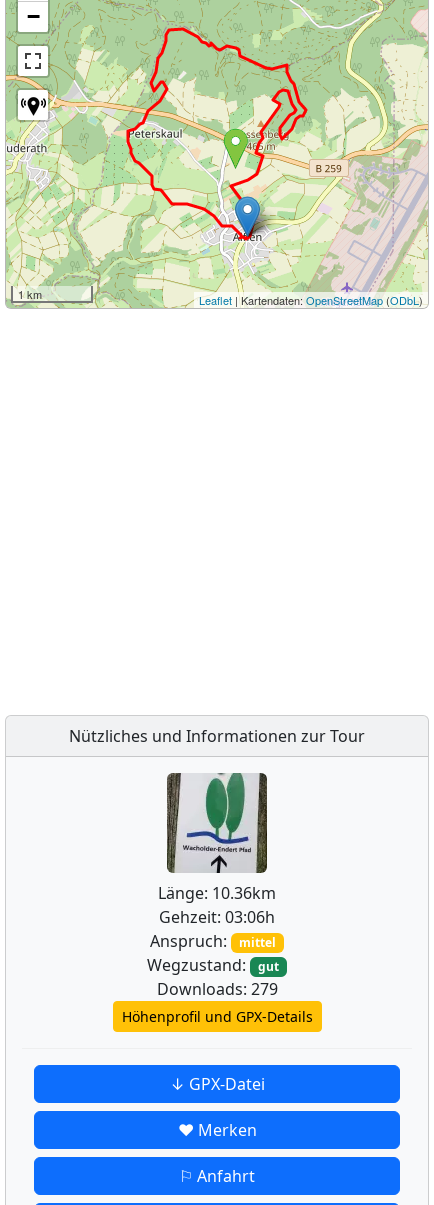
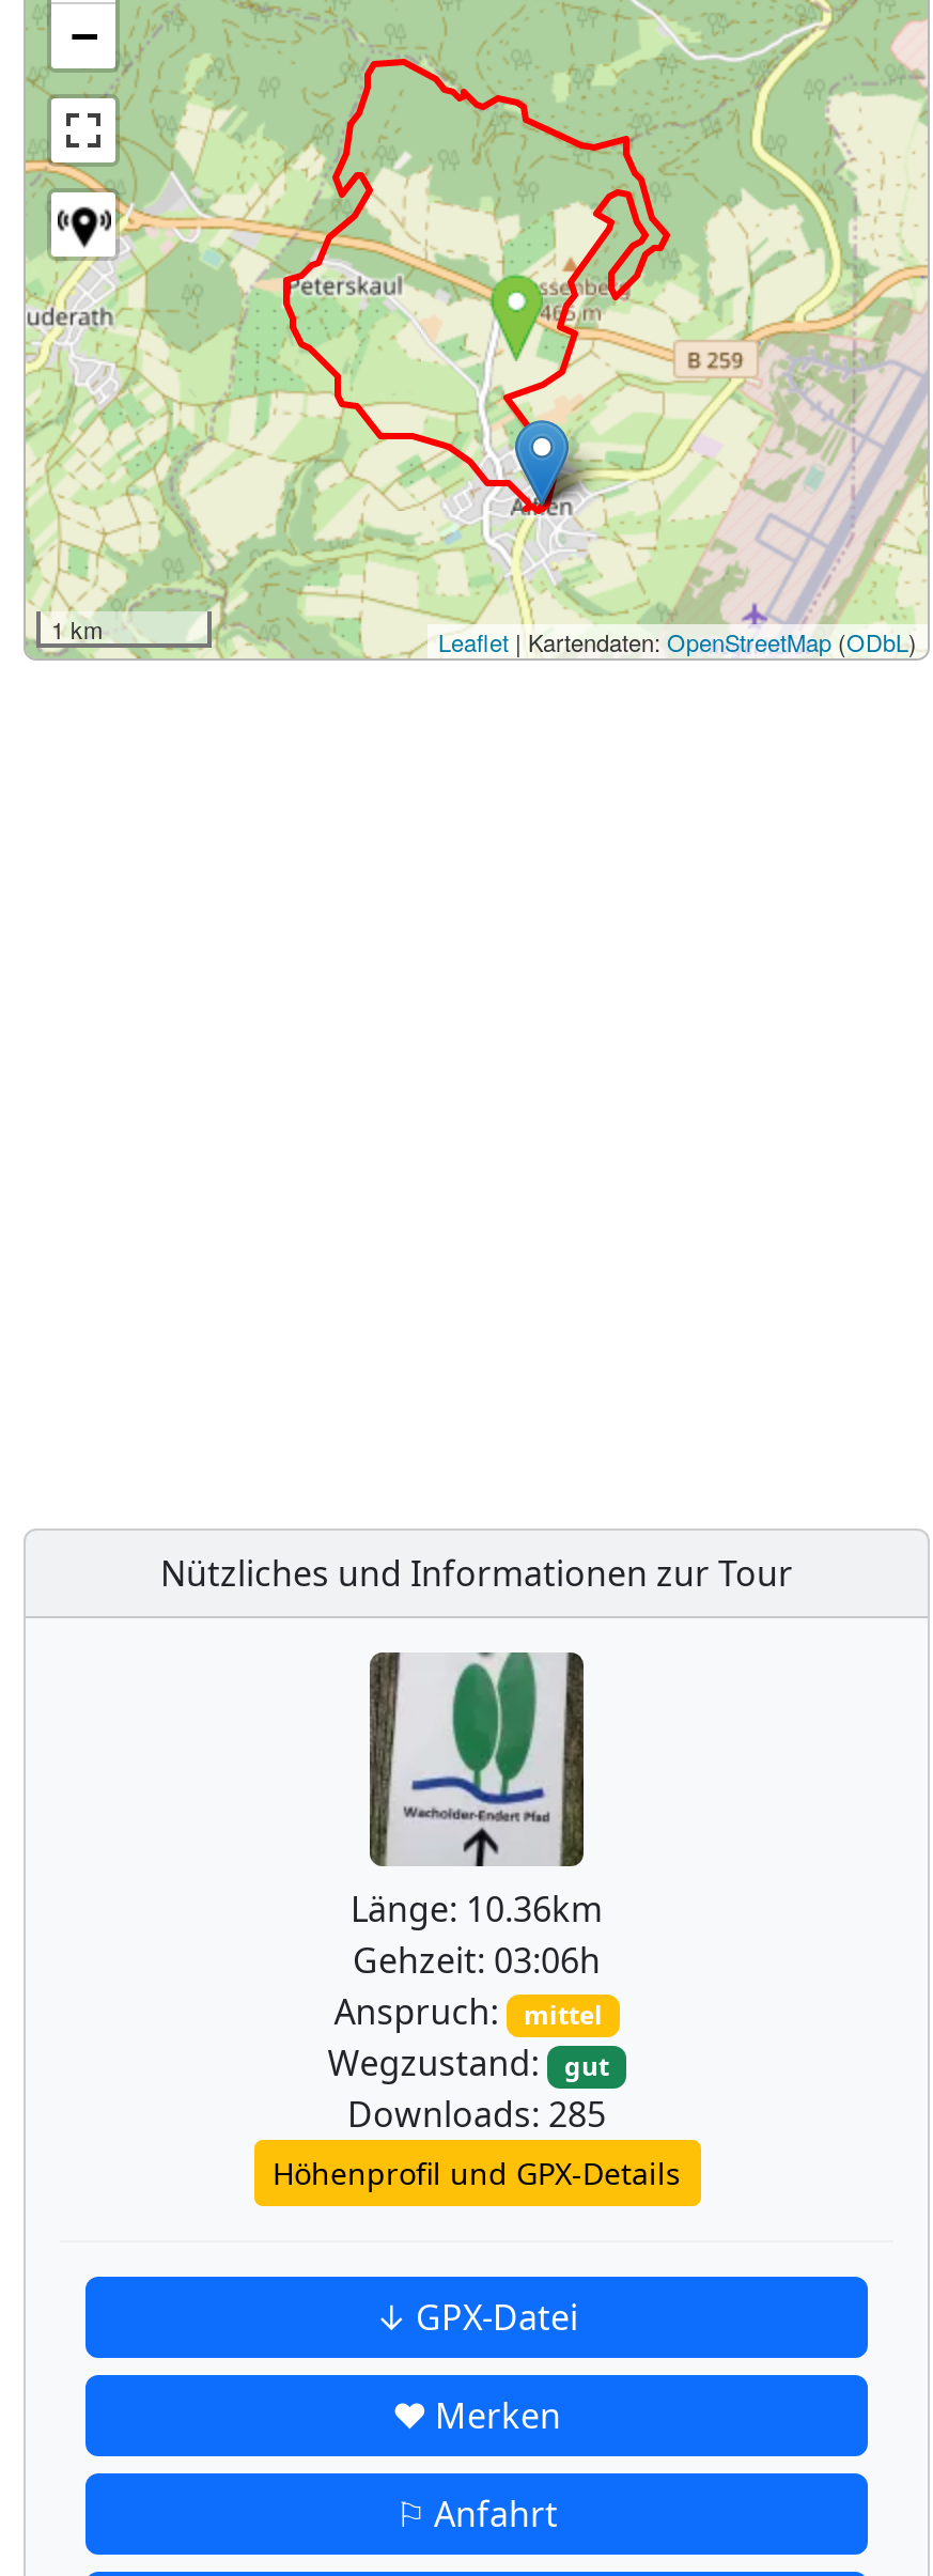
- Downloads: 279
+ Downloads: 285
